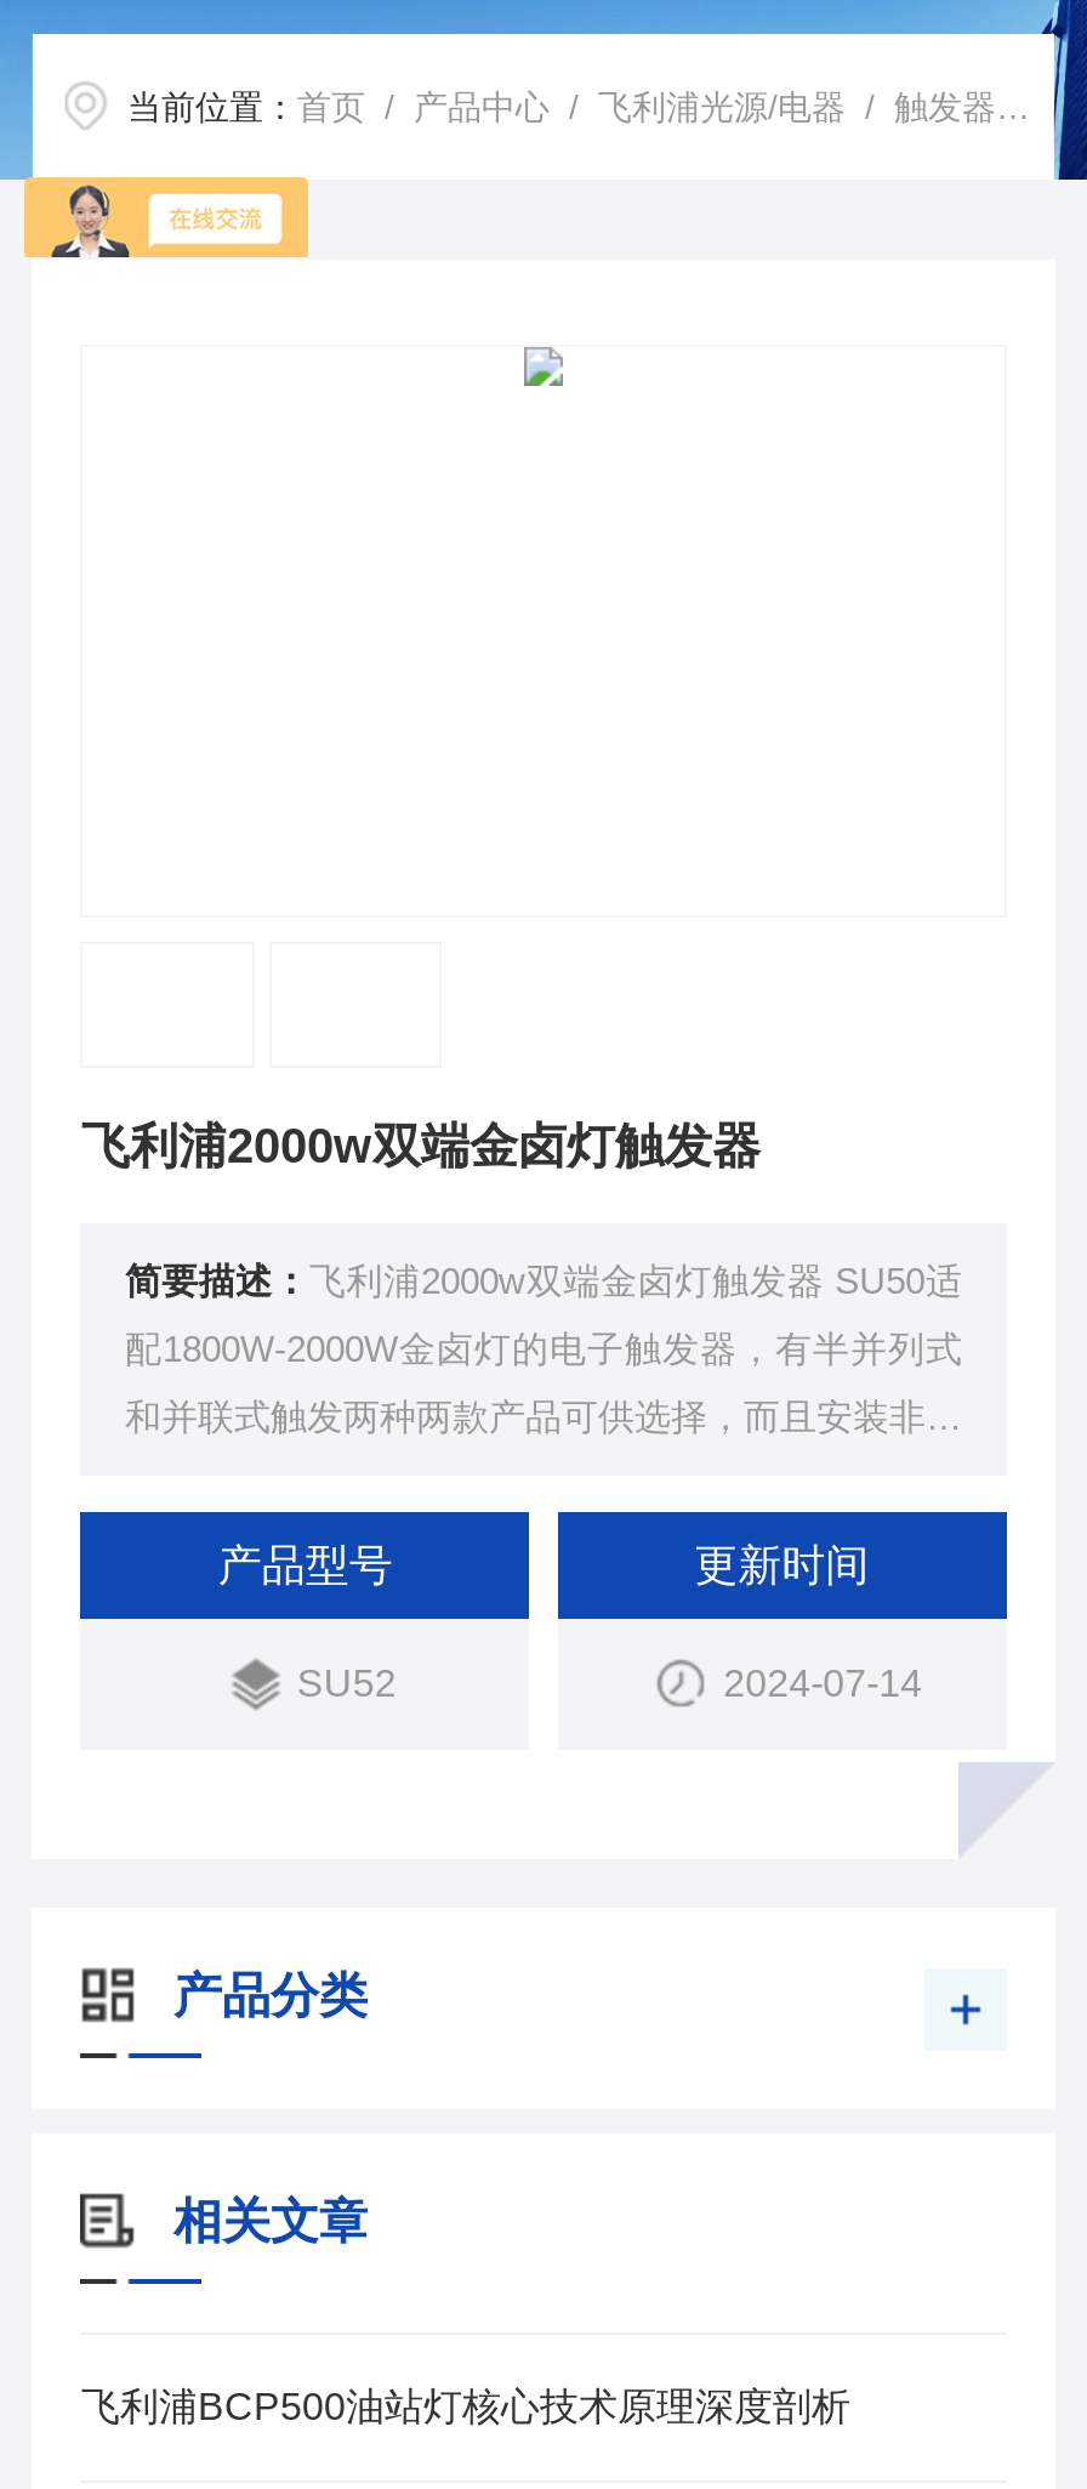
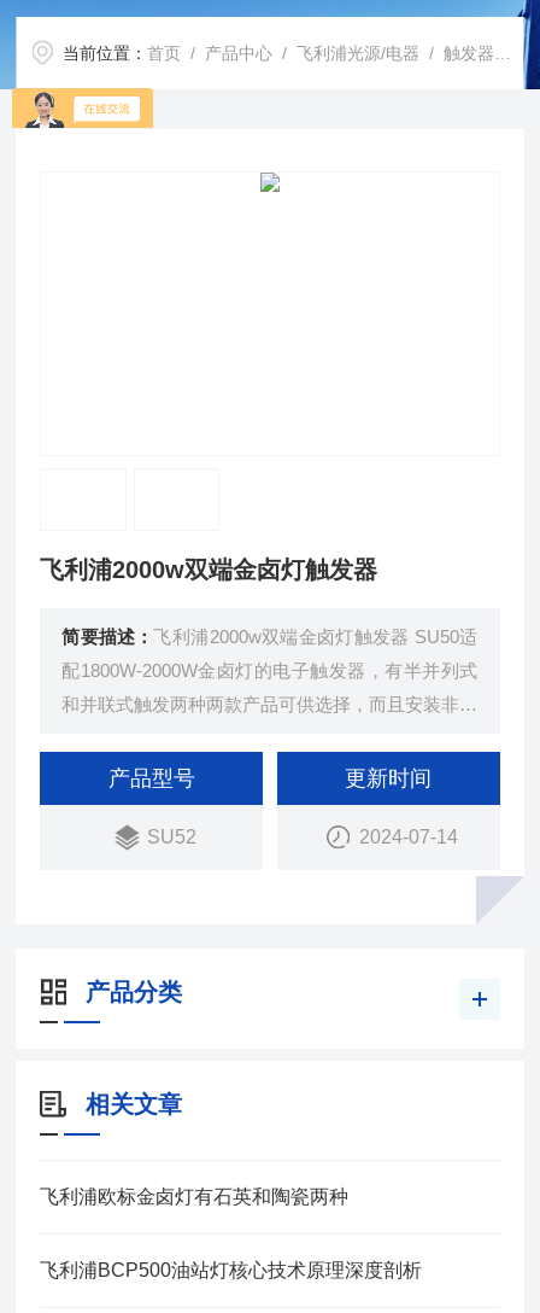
+ 飞利浦欧标金卤灯有石英和陶瓷两种
